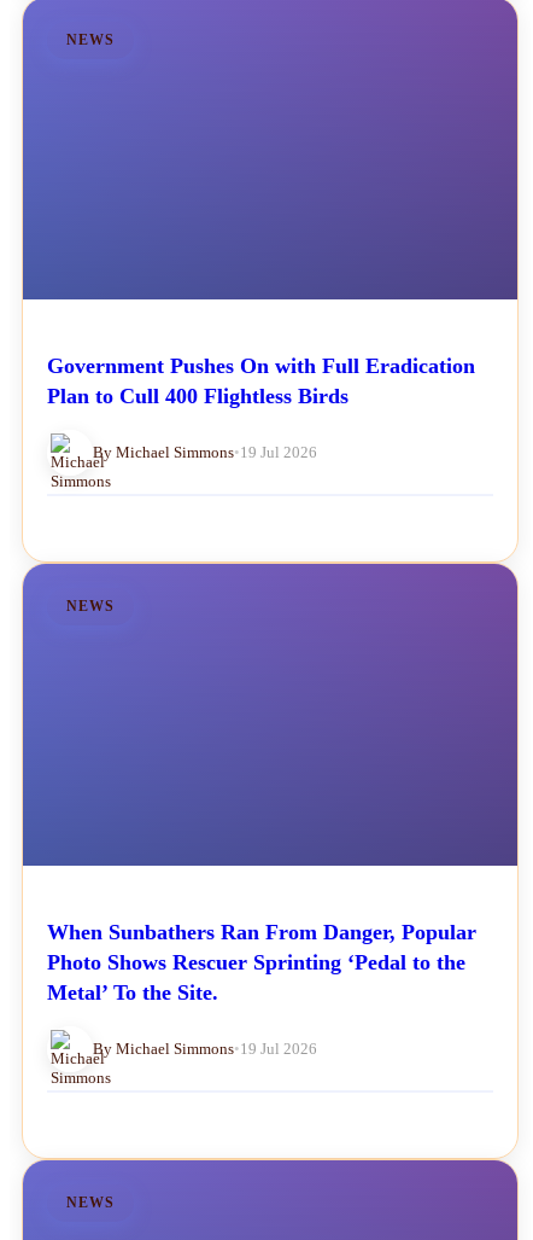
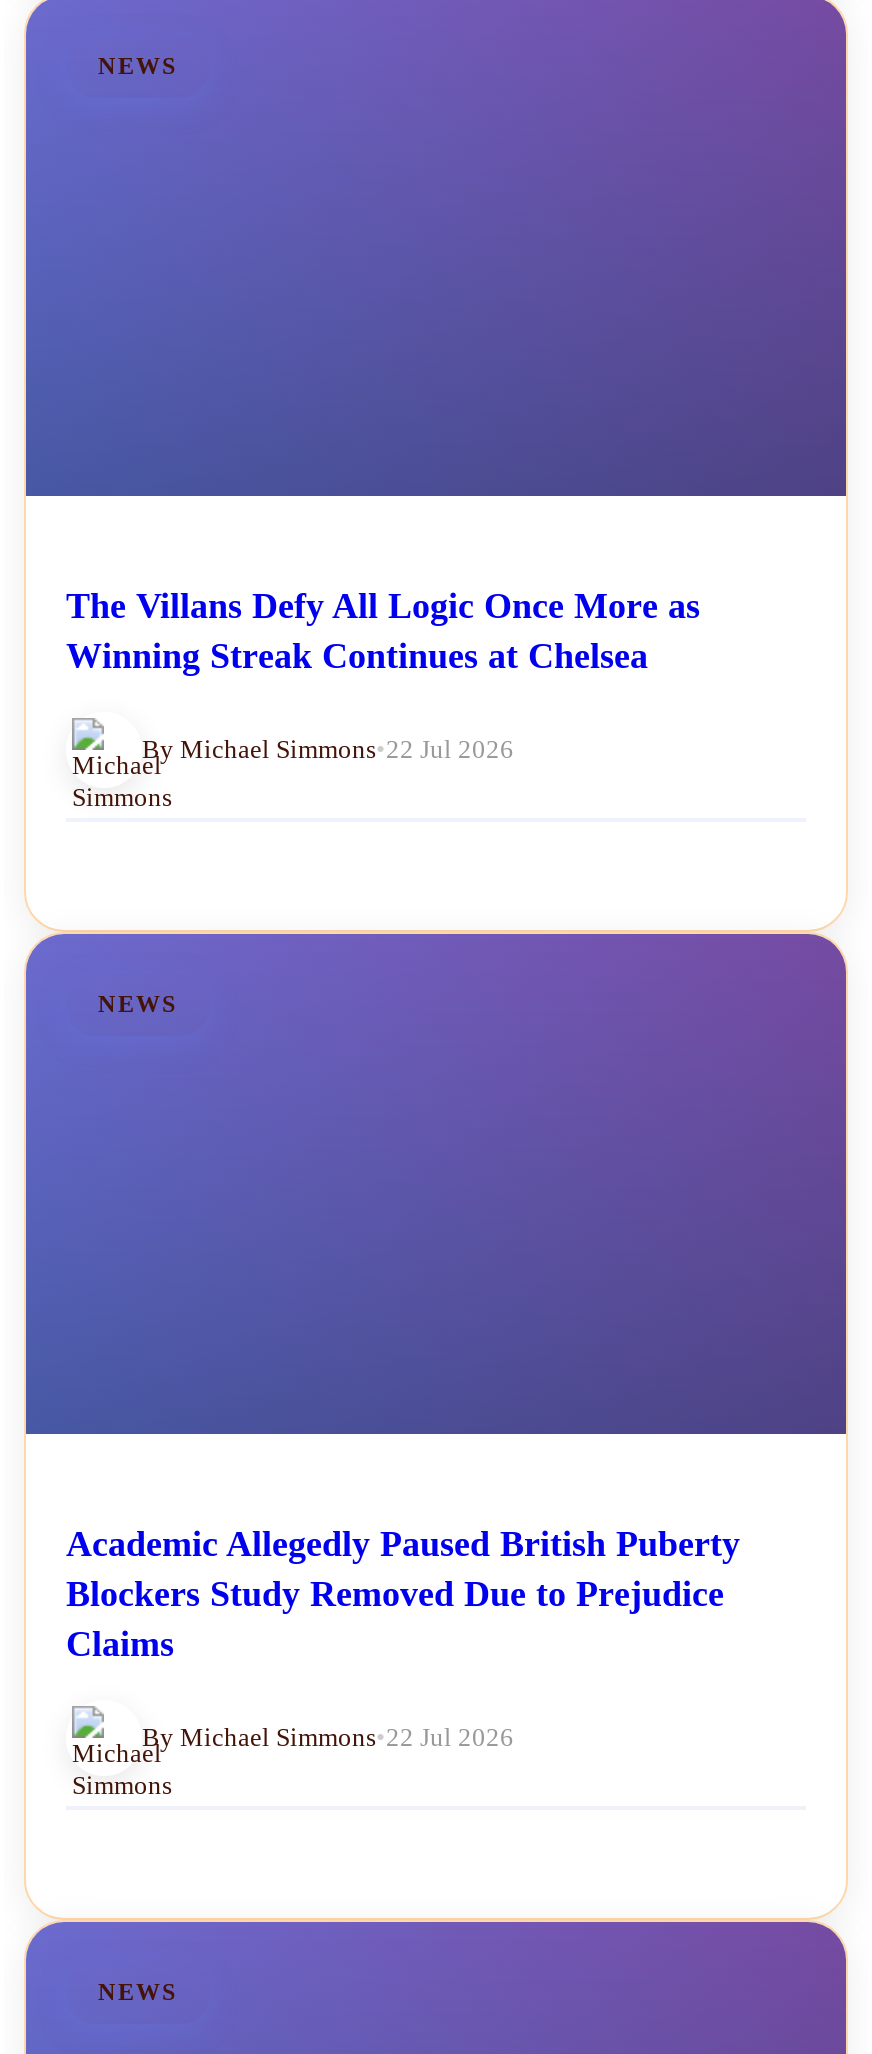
- Government Pushes On with Full Eradication
- Plan to Cull 400 Flightless Birds
+ The Villans Defy All Logic Once More as
+ Winning Streak Continues at Chelsea

- By Michael Simmons • 19 Jul 2026
+ By Michael Simmons • 22 Jul 2026

- When Sunbathers Ran From Danger, Popular
- Photo Shows Rescuer Sprinting ‘Pedal to the
- Metal’ To the Site.
+ Academic Allegedly Paused British Puberty
+ Blockers Study Removed Due to Prejudice
+ Claims

- By Michael Simmons • 19 Jul 2026
+ By Michael Simmons • 22 Jul 2026
